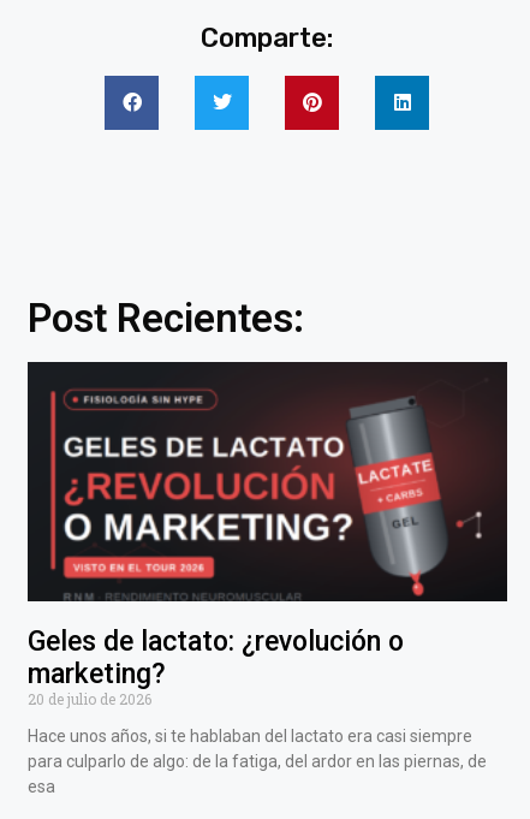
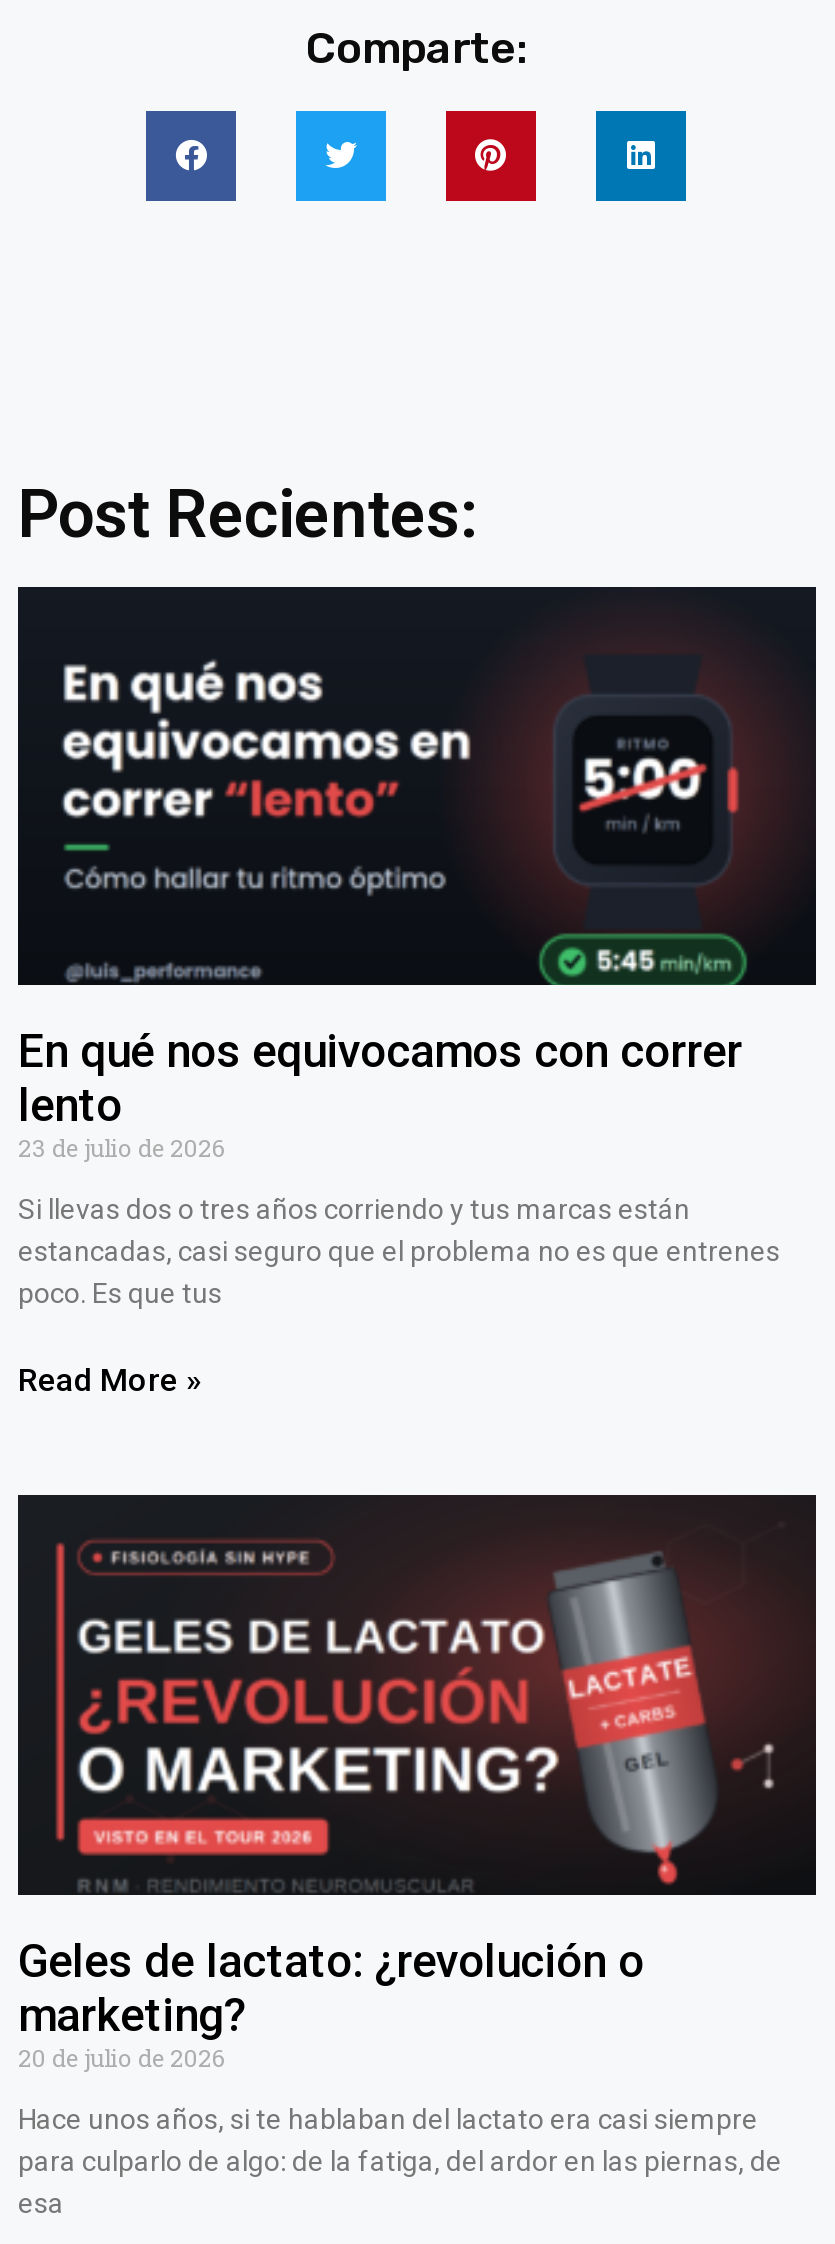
+ [image]
+ En qué nos equivocamos con correr
+ lento
+ 23 de julio de 2026
+ Si llevas dos o tres años corriendo y tus marcas están
+ estancadas, casi seguro que el problema no es que entrenes
+ poco. Es que tus
+ Read More »
